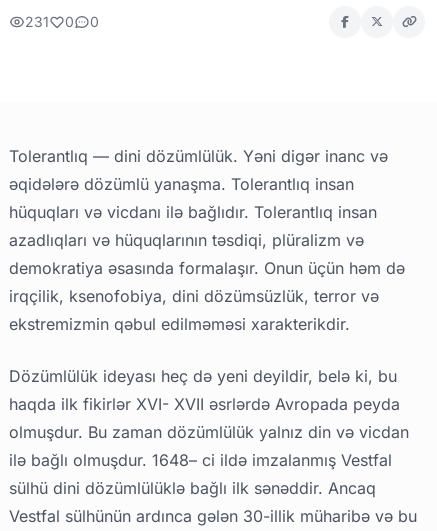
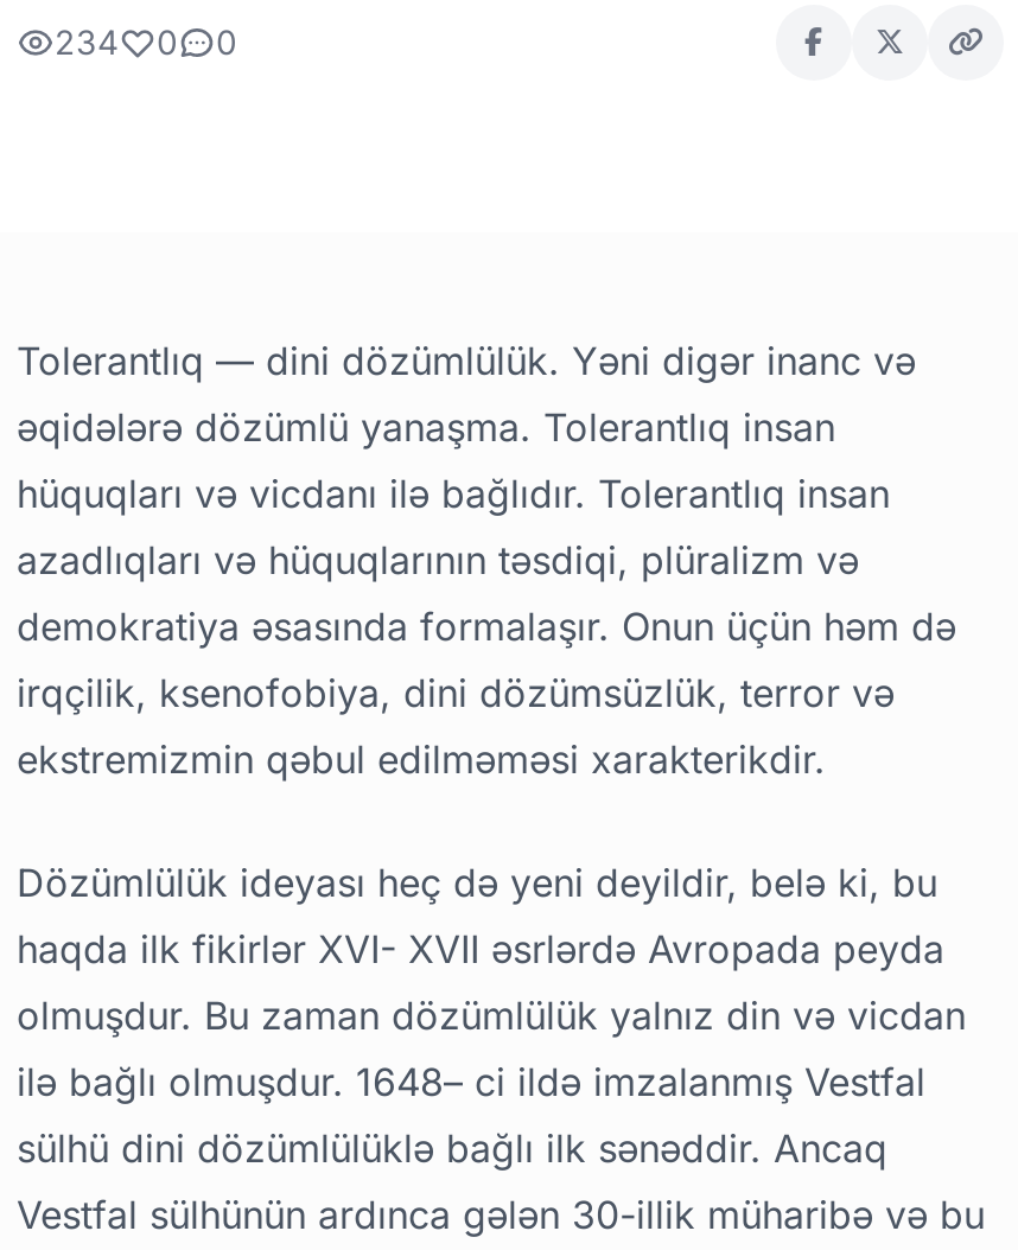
- 231 0 0
+ 234 0 0
